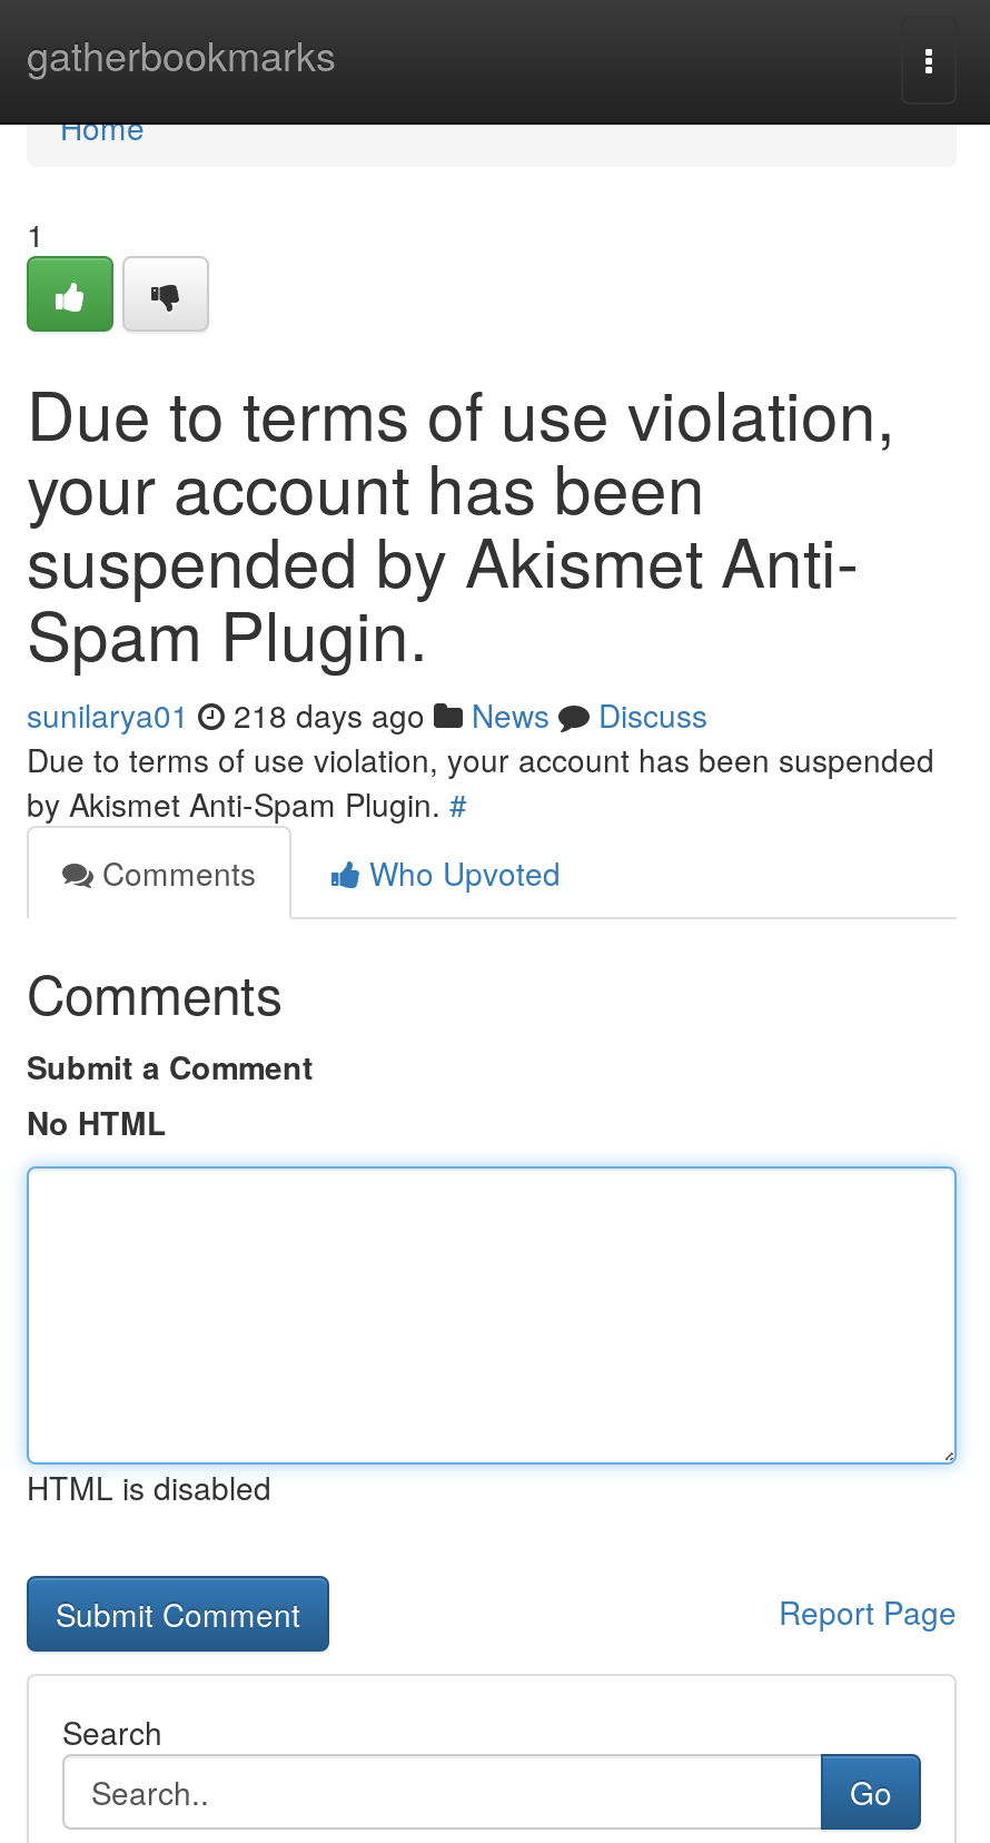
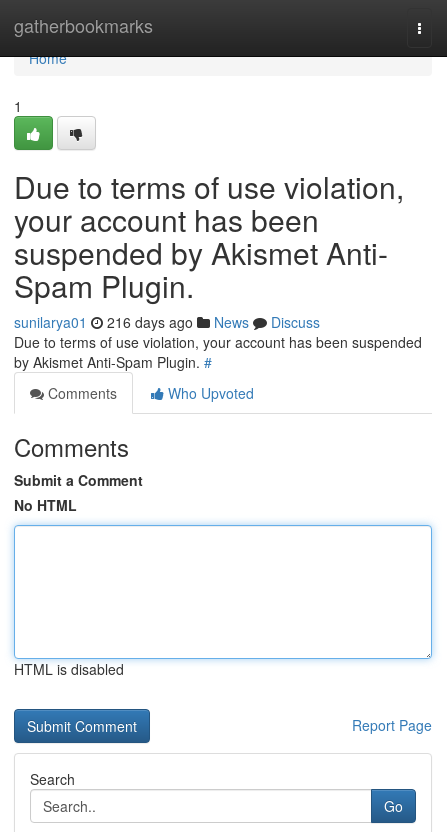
- sunilarya01 218 days ago News Discuss
+ sunilarya01 216 days ago News Discuss
